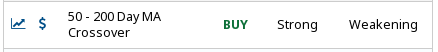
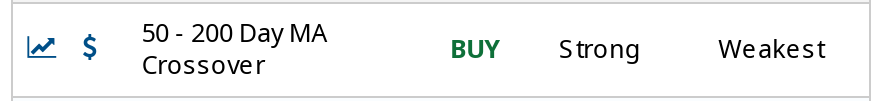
- Weakening
+ Weakest
